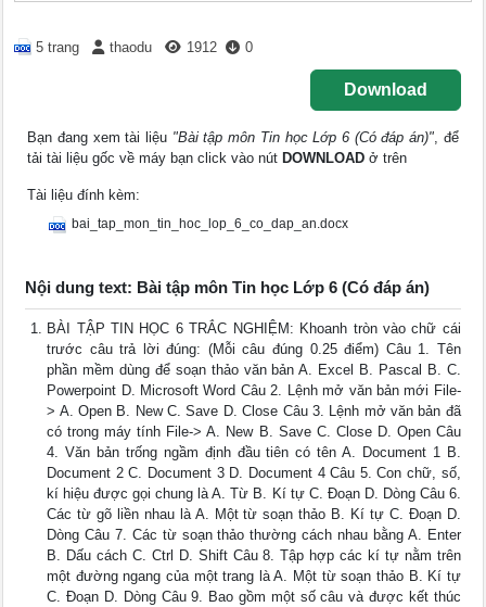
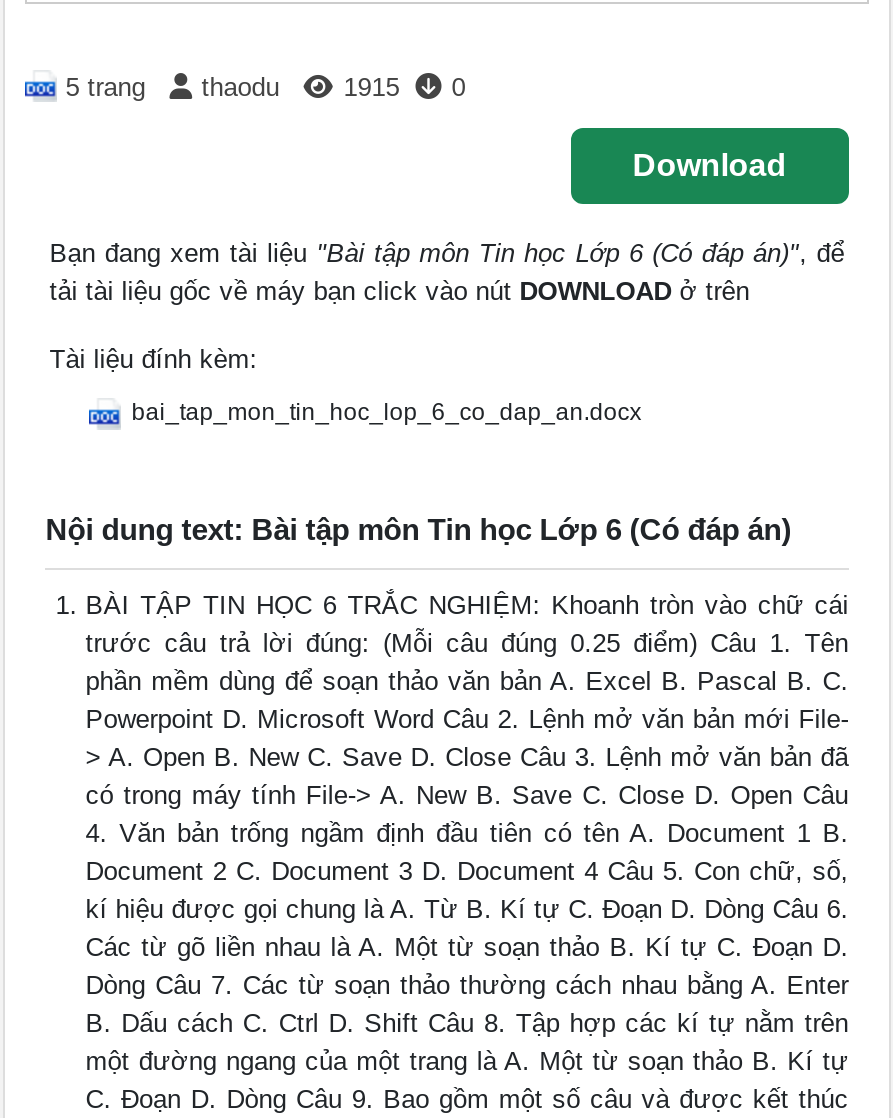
- 1912 0
+ 1915 0
